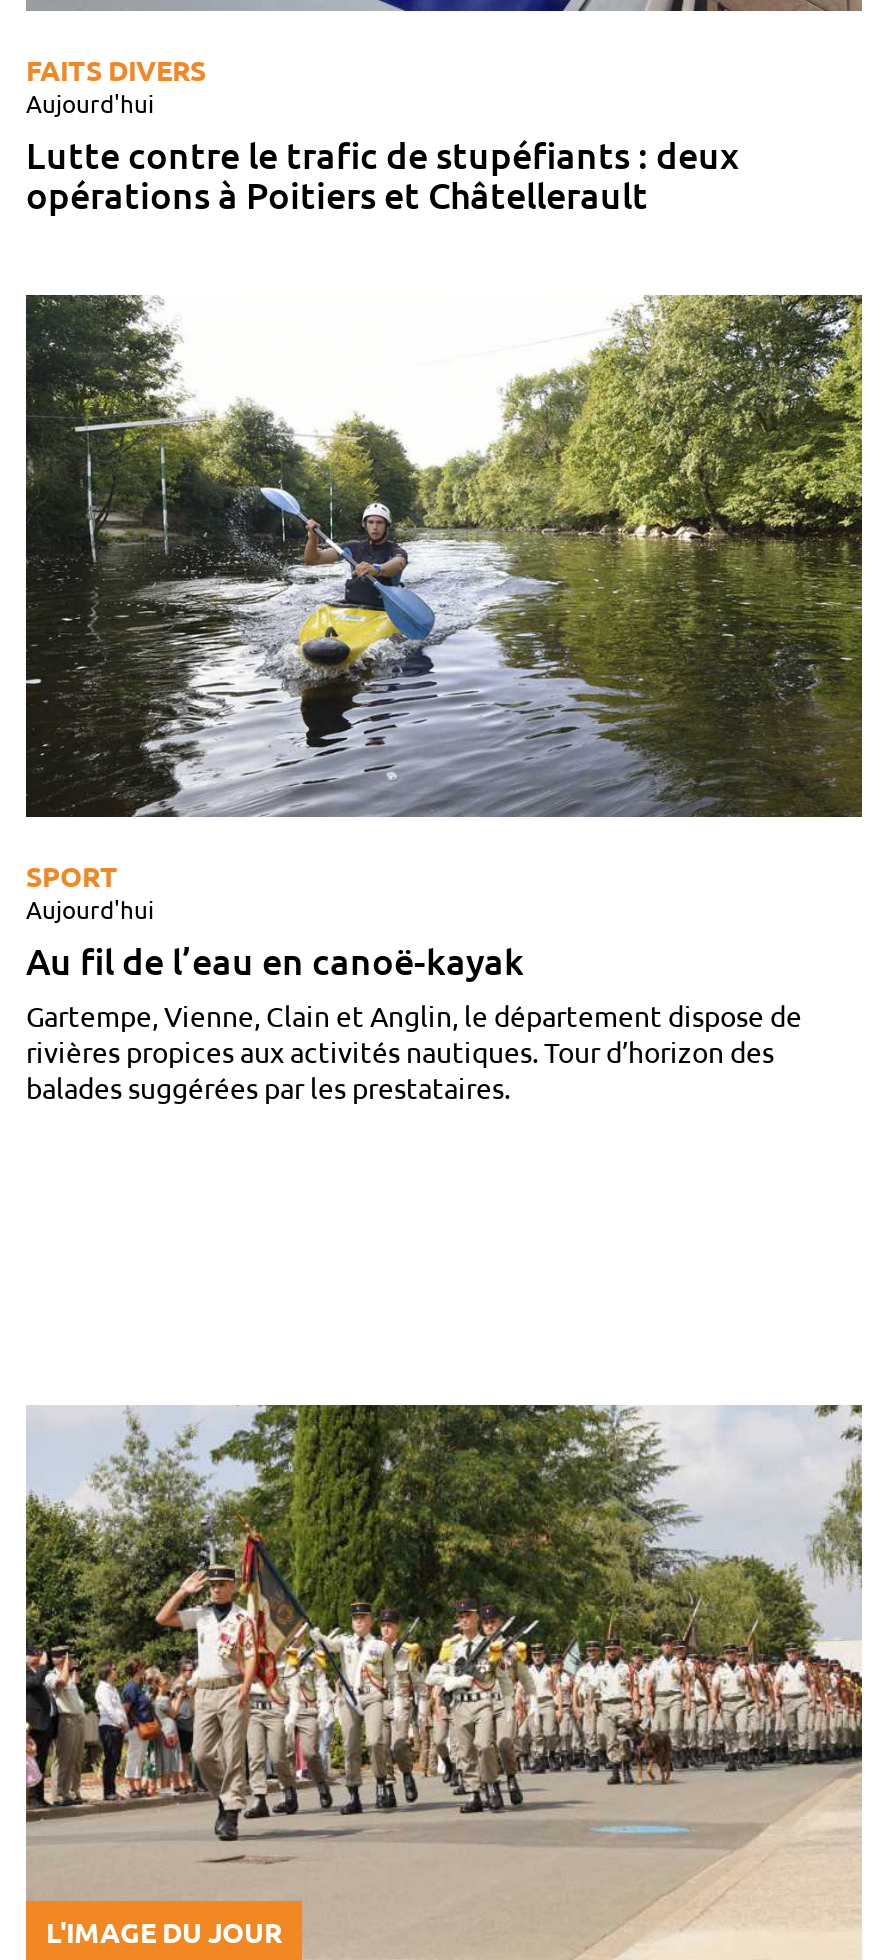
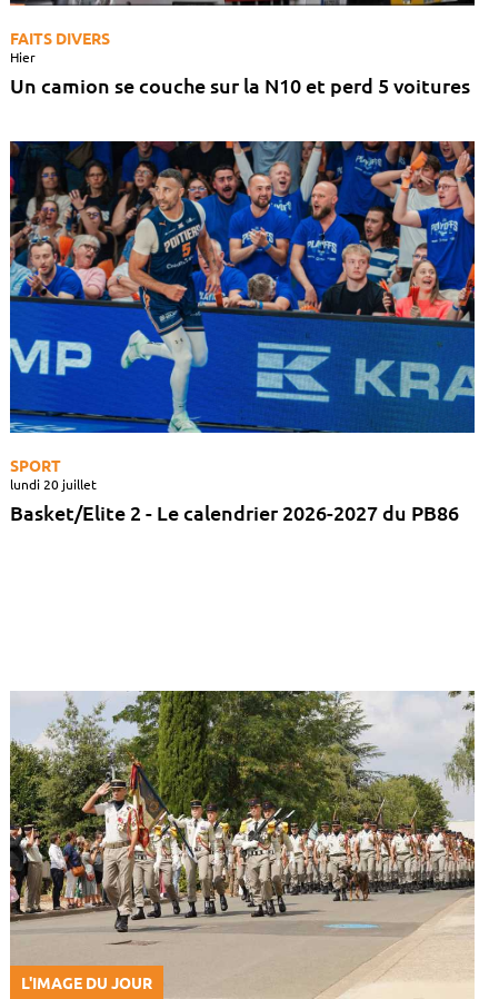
- Aujourd'hui
- Lutte contre le trafic de stupéfiants : deux
- opérations à Poitiers et Châtellerault
+ Hier
+ Un camion se couche sur la N10 et perd 5 voitures

- [image]
- Aujourd'hui
- Au fil de l’eau en canoë-kayak
- Gartempe, Vienne, Clain et Anglin, le département dispose de
- rivières propices aux activités nautiques. Tour d’horizon des
- balades suggérées par les prestataires.
+ [image]
+ lundi 20 juillet
+ Basket/Elite 2 - Le calendrier 2026-2027 du PB86
